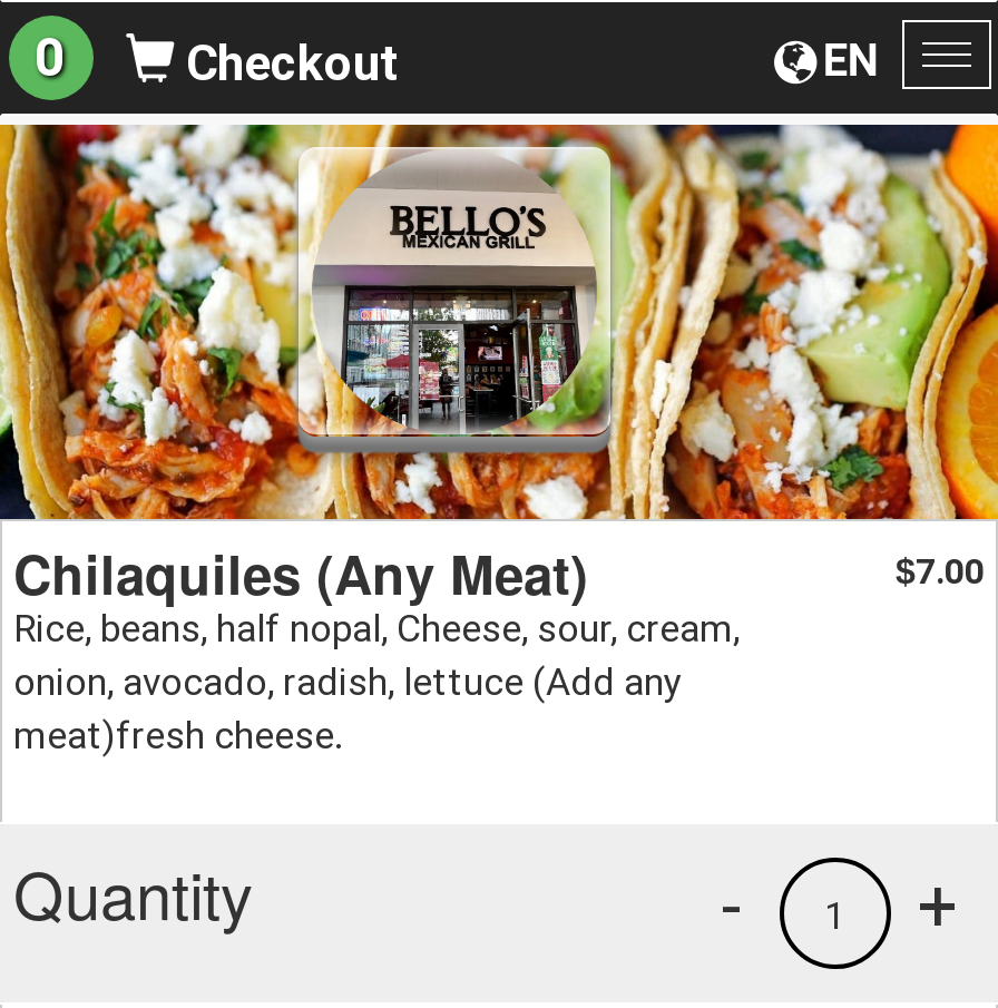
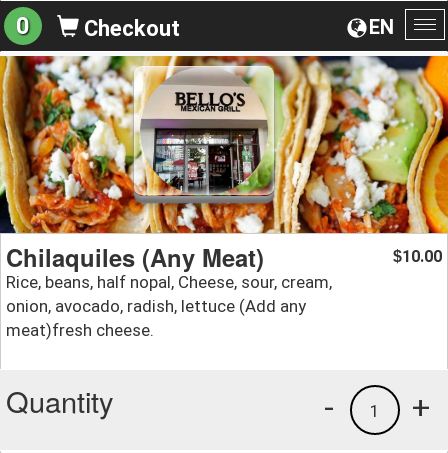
- $7.00
+ $10.00
